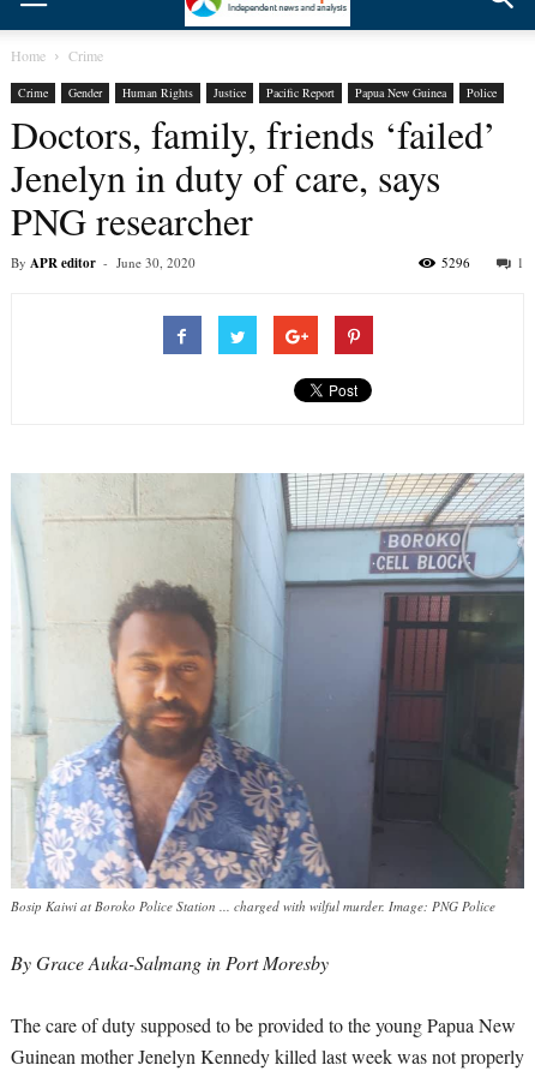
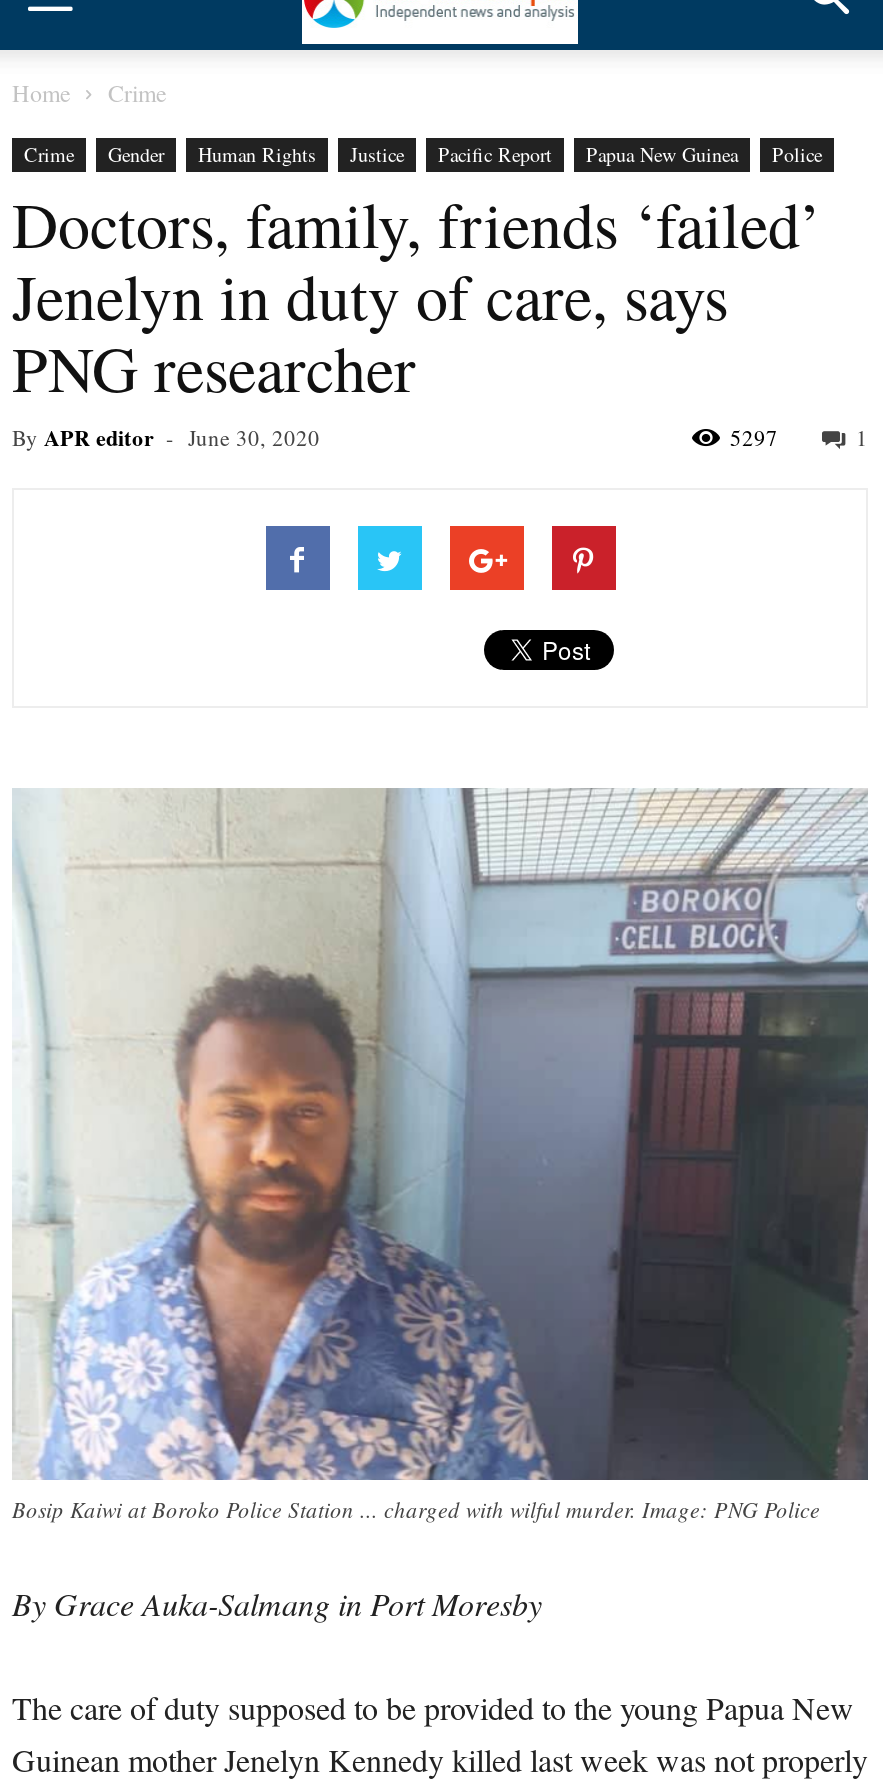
- 5296
+ 5297
